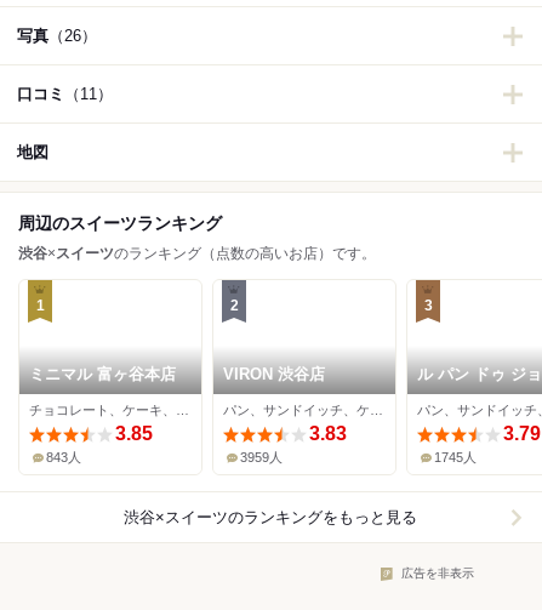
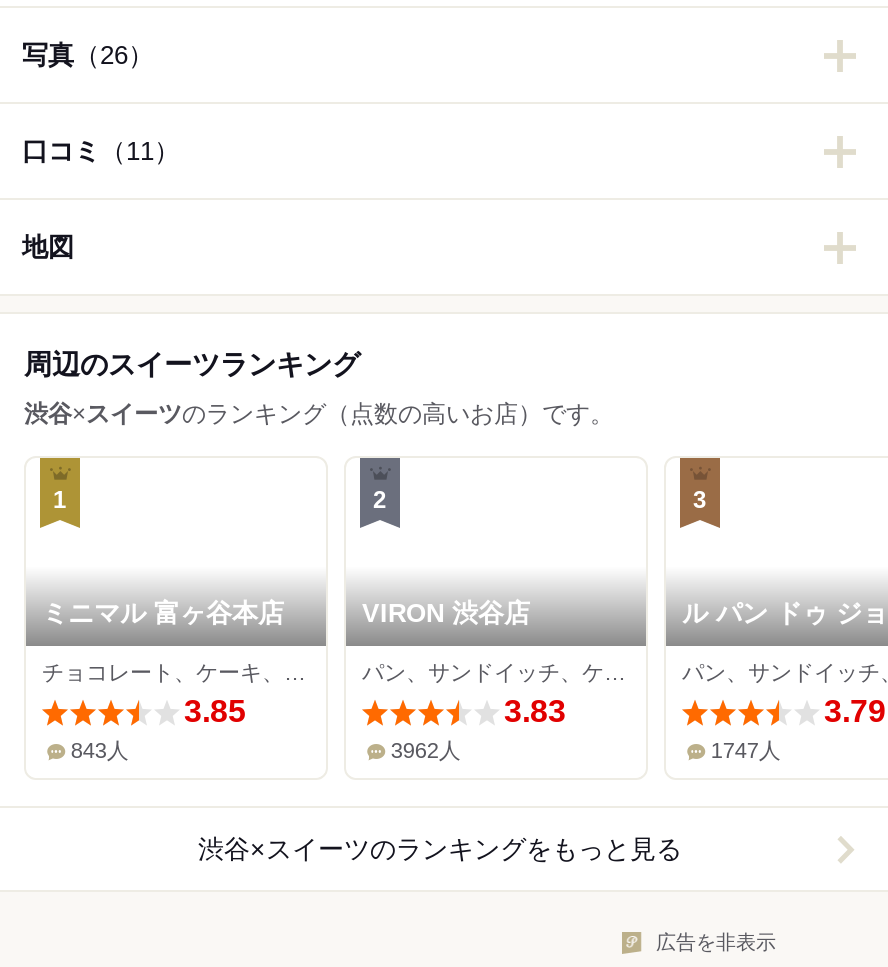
- 3959人
+ 3962人

- 1745人
+ 1747人
